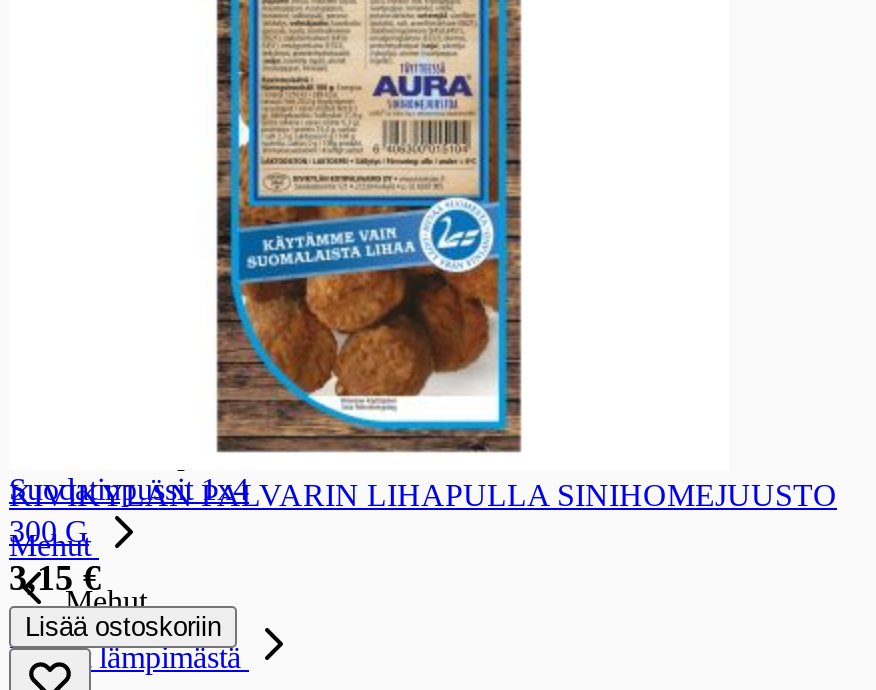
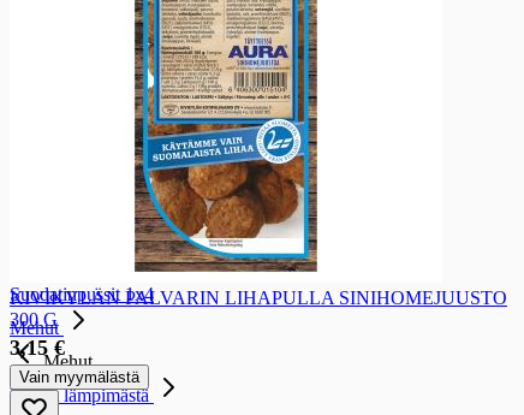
- Lisää ostoskoriin
+ Vain myymälästä
